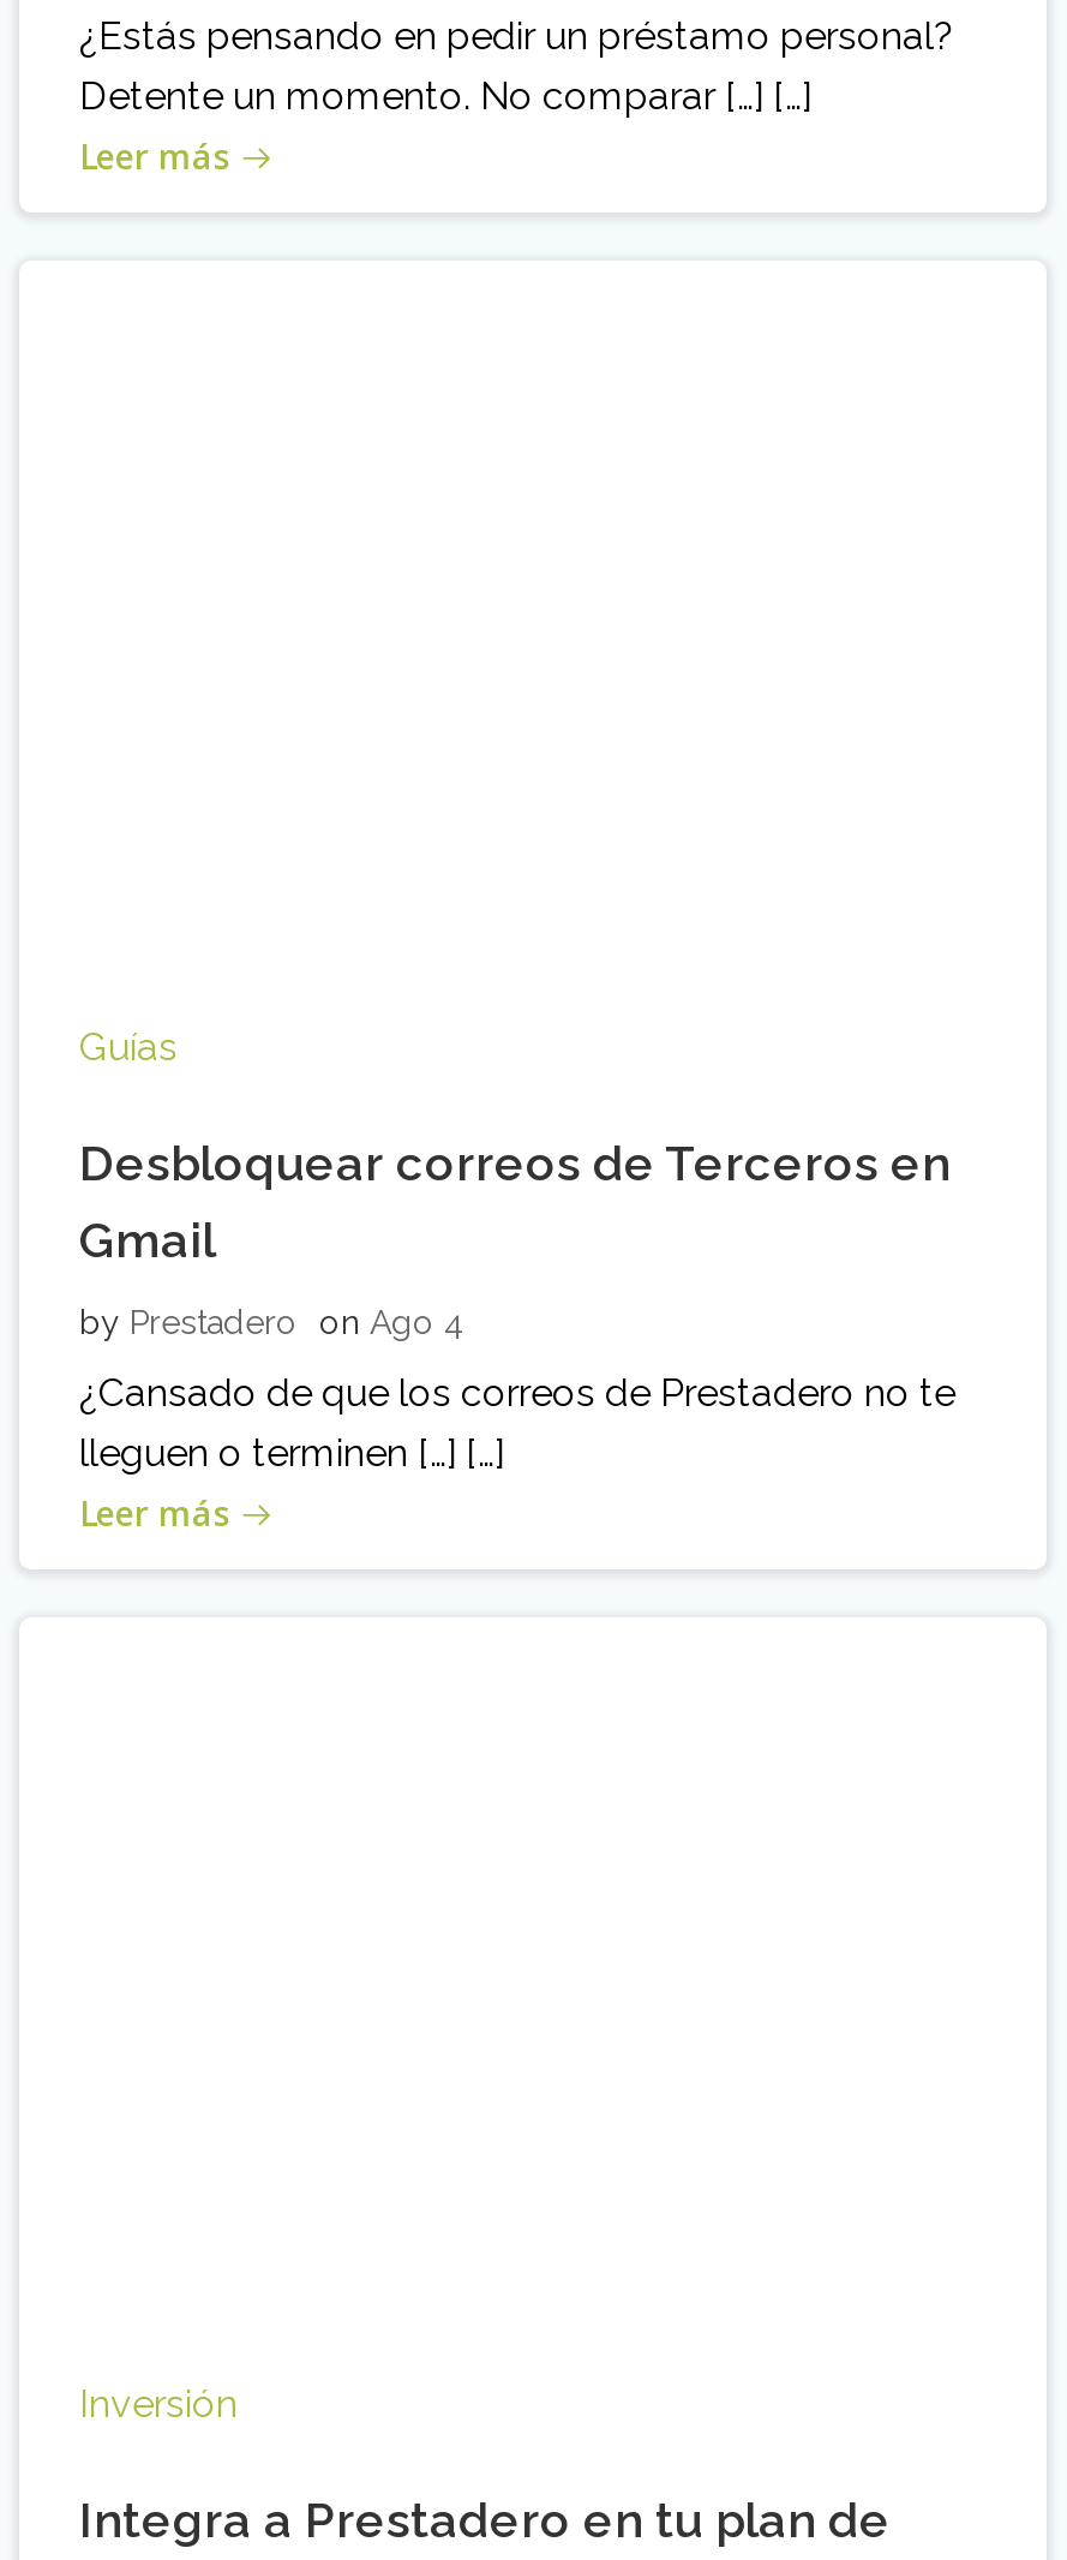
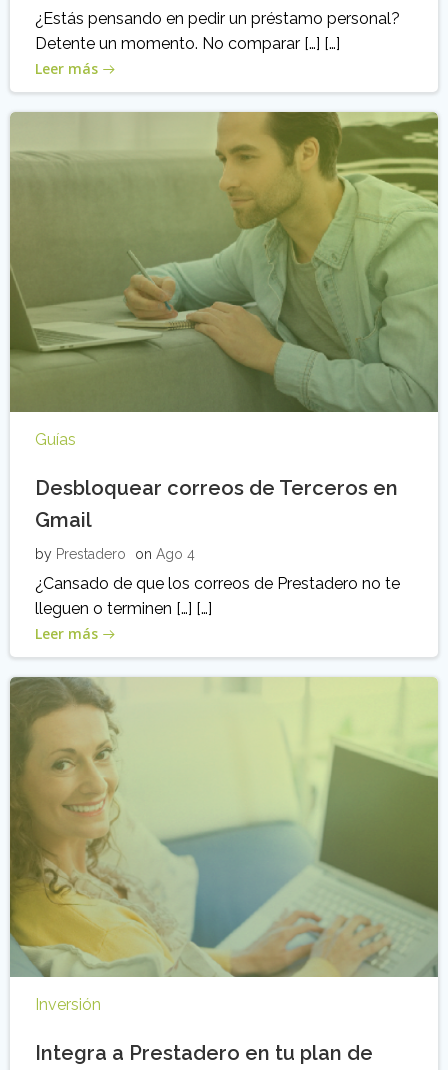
+ [image]

+ [image]
